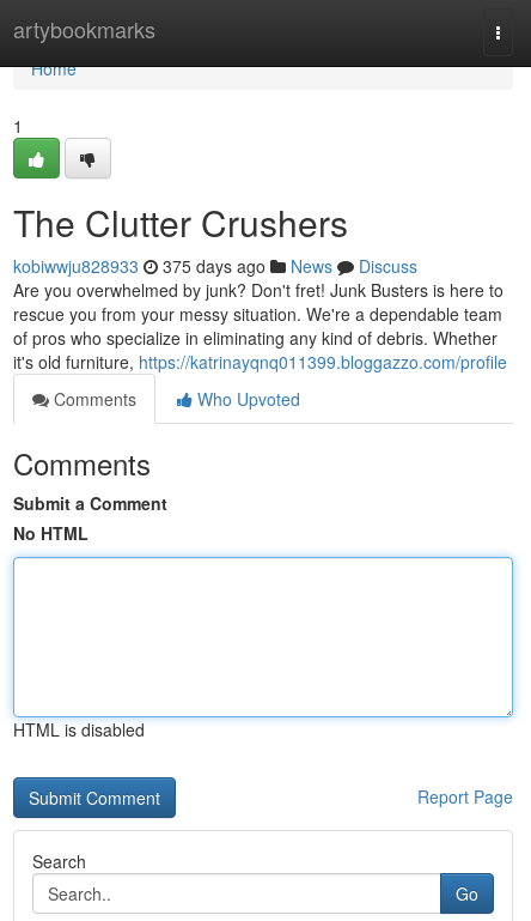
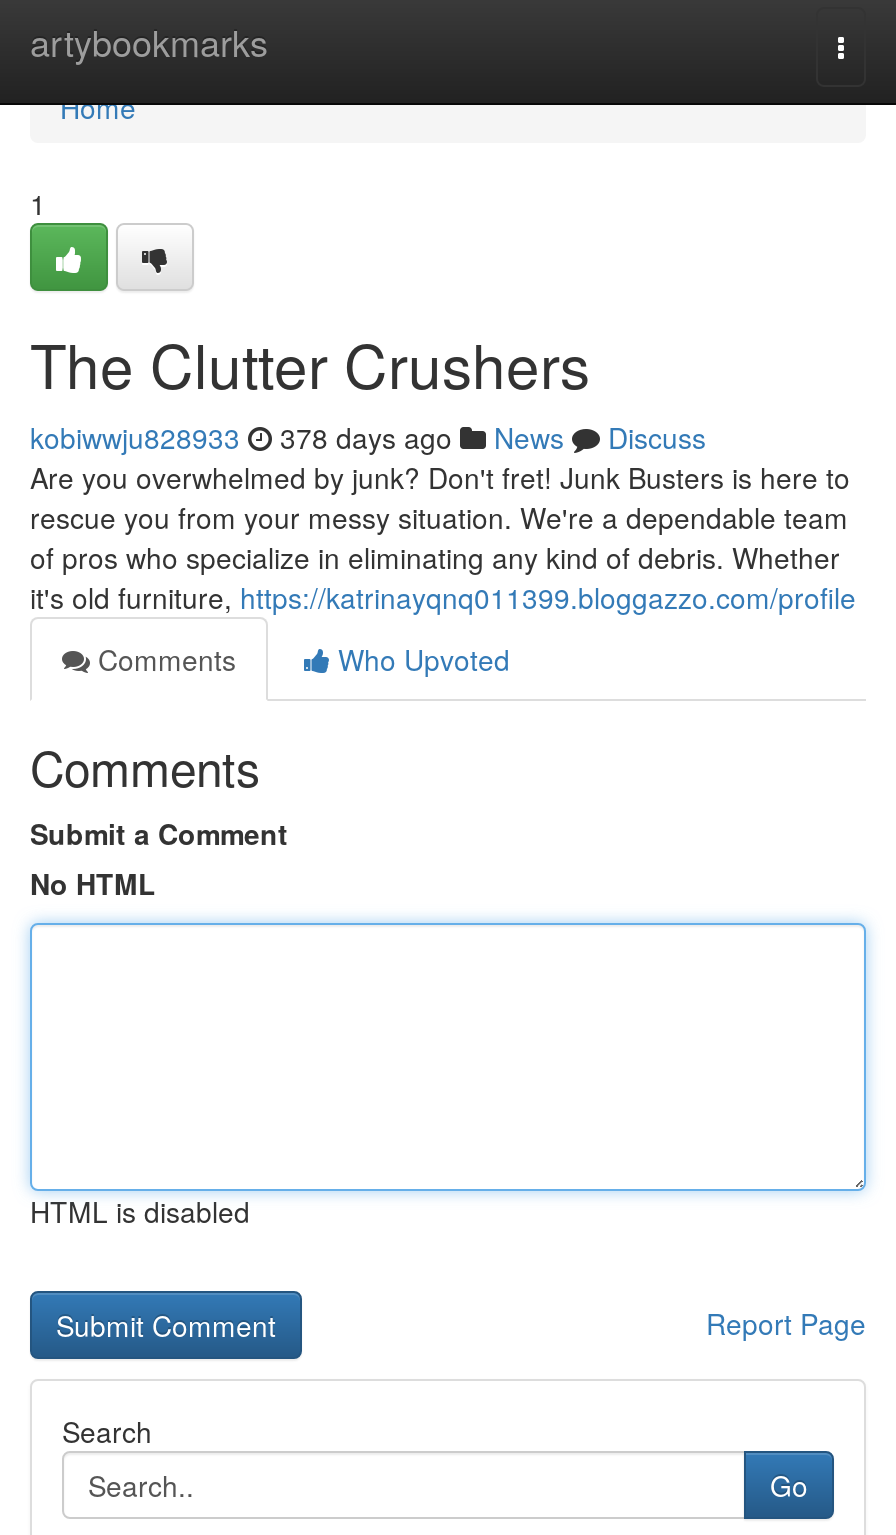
- kobiwwju828933 375 days ago News Discuss
+ kobiwwju828933 378 days ago News Discuss
